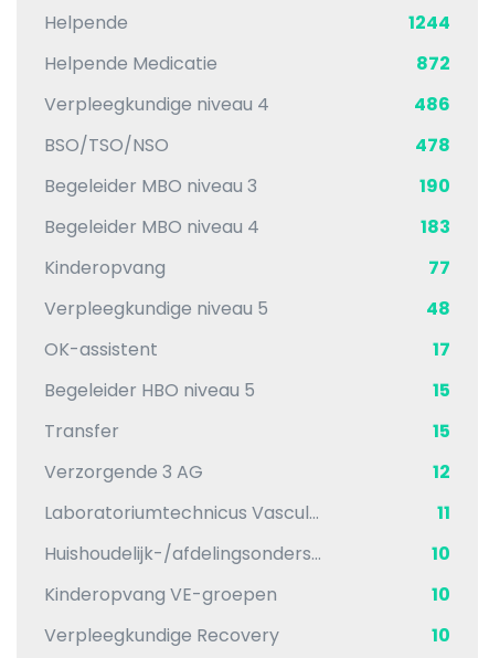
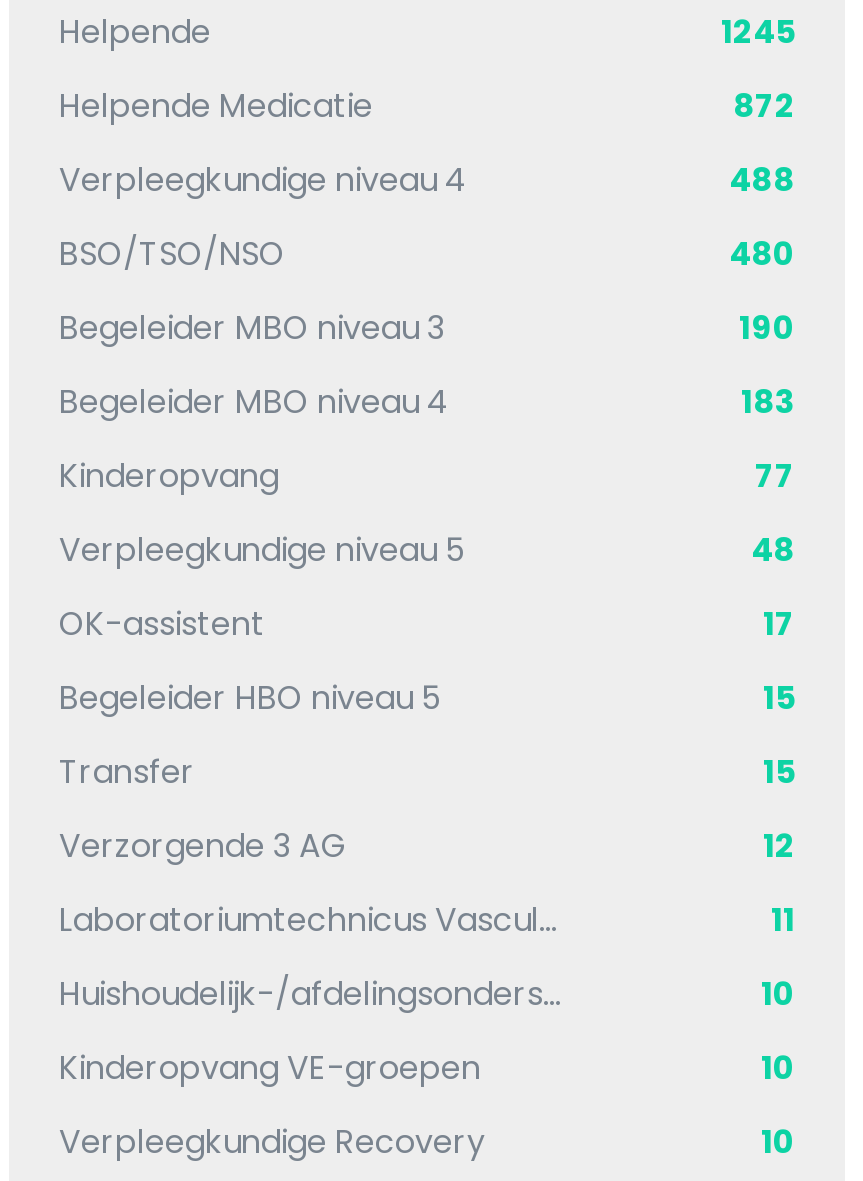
- 1244
+ 1245

- 486
+ 488

- 478
+ 480
